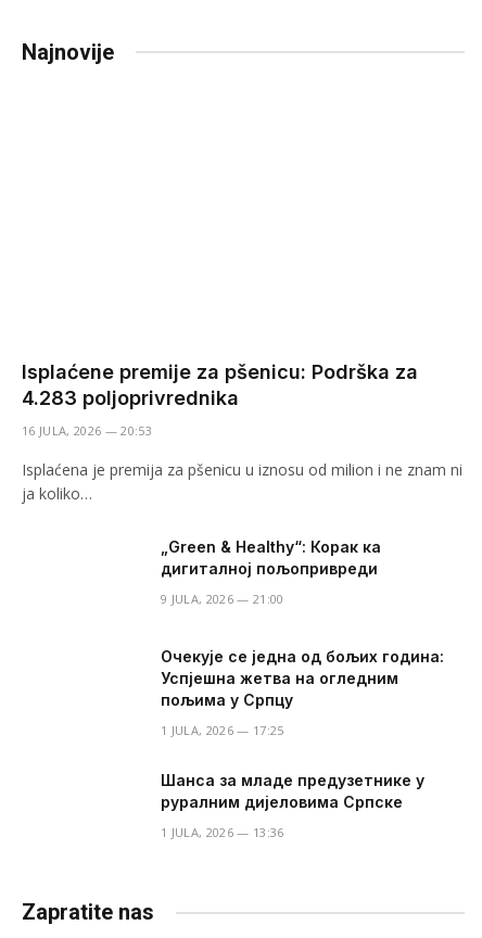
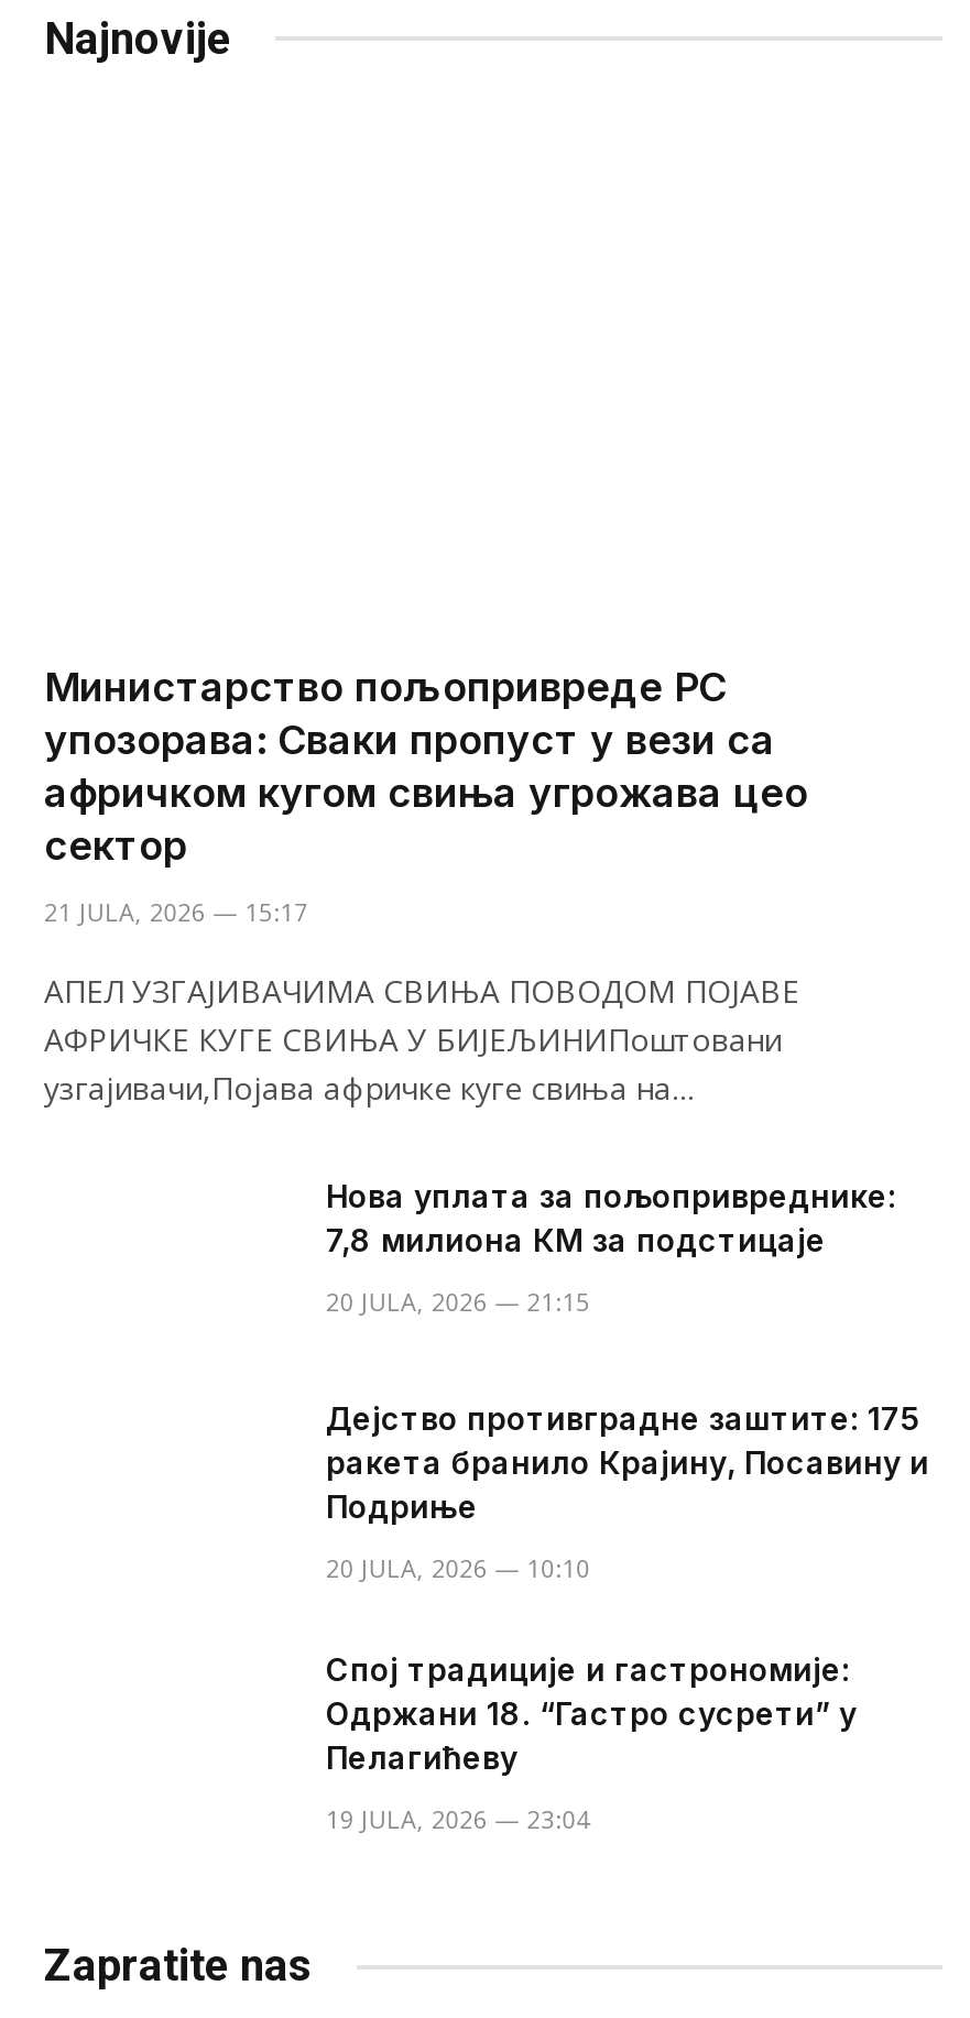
- Isplaćene premije za pšenicu: Podrška za
- 4.283 poljoprivrednika
+ Министарство пољопривреде РС
+ упозорава: Сваки пропуст у вези са
+ афричком кугом свиња угрожава цео
+ сектор

- 16 JULA, 2026 — 20:53
+ 21 JULA, 2026 — 15:17

- Isplaćena je premija za pšenicu u iznosu od milion i ne znam ni
- ja koliko…
+ АПЕЛ УЗГАЈИВАЧИМА СВИЊА ПОВОДОМ ПОЈАВЕ
+ АФРИЧКЕ КУГЕ СВИЊА У БИЈЕЉИНИПоштовани
+ узгајивачи,Појава афричке куге свиња на…

- „Green & Healthy“: Корак ка
- дигиталној пољопривреди
+ Нова уплата за пољопривреднике:
+ 7,8 милиона КМ за подстицаје

- 9 JULA, 2026 — 21:00
+ 20 JULA, 2026 — 21:15

- Очекује се једна од бољих година:
- Успјешна жетва на огледним
- пољима у Српцу
+ Дејство противградне заштите: 175
+ ракета бранило Крајину, Посавину и
+ Подриње

- 1 JULA, 2026 — 17:25
+ 20 JULA, 2026 — 10:10

- Шанса за младе предузетнике у
- руралним дијеловима Српске
+ Спој традиције и гастрономије:
+ Одржани 18. “Гастро сусрети” у
+ Пелагићеву

- 1 JULA, 2026 — 13:36
+ 19 JULA, 2026 — 23:04
